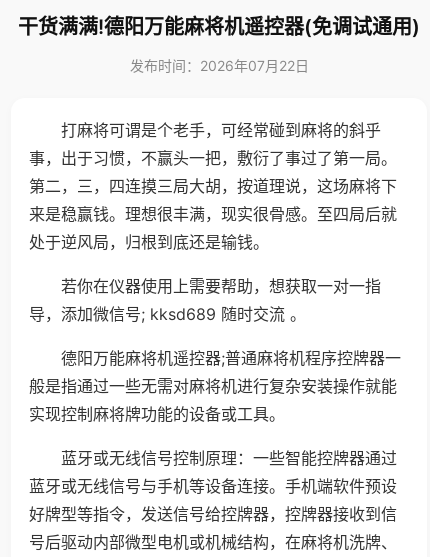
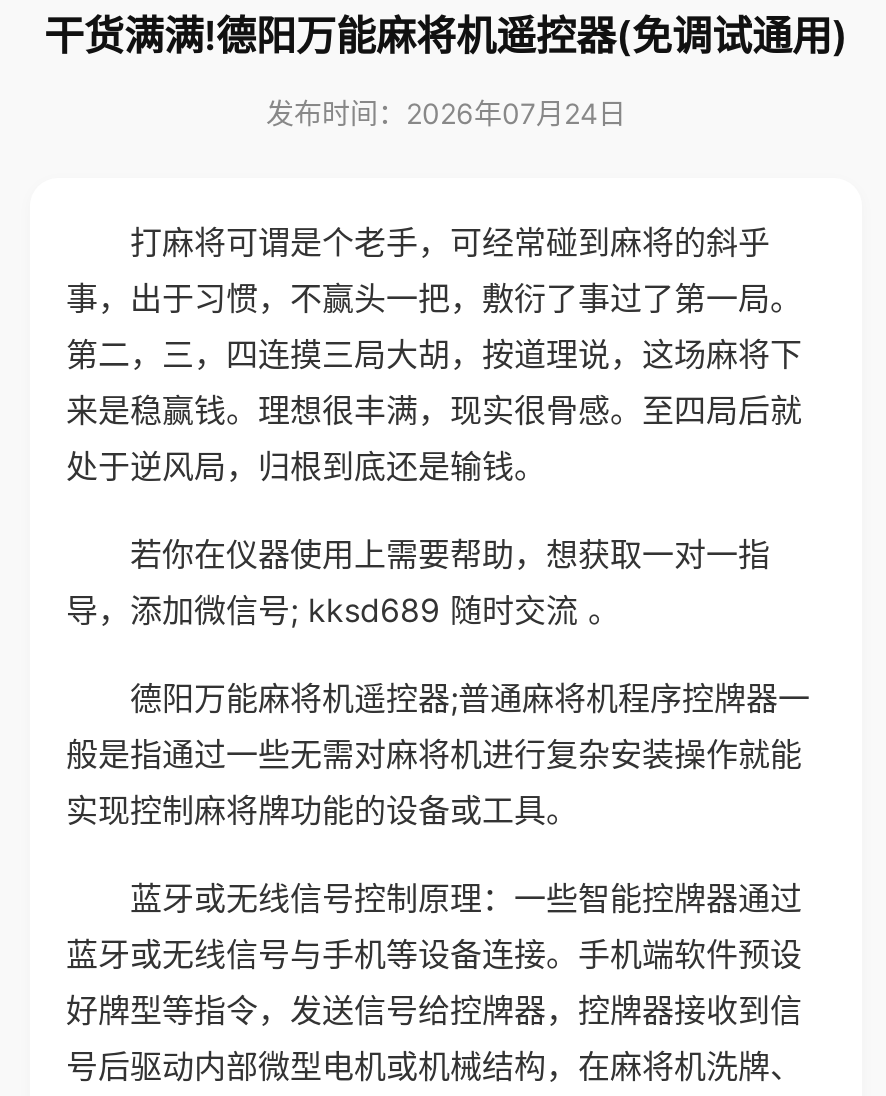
- 发布时间：2026年07月22日
+ 发布时间：2026年07月24日
